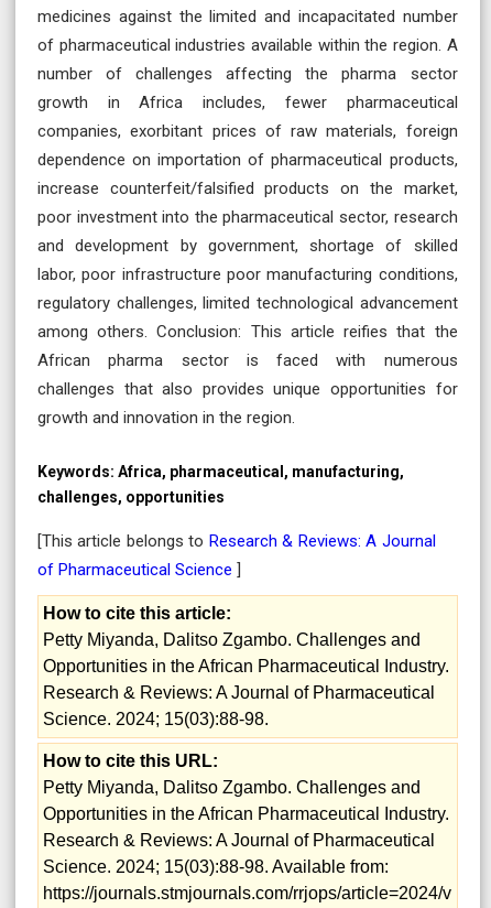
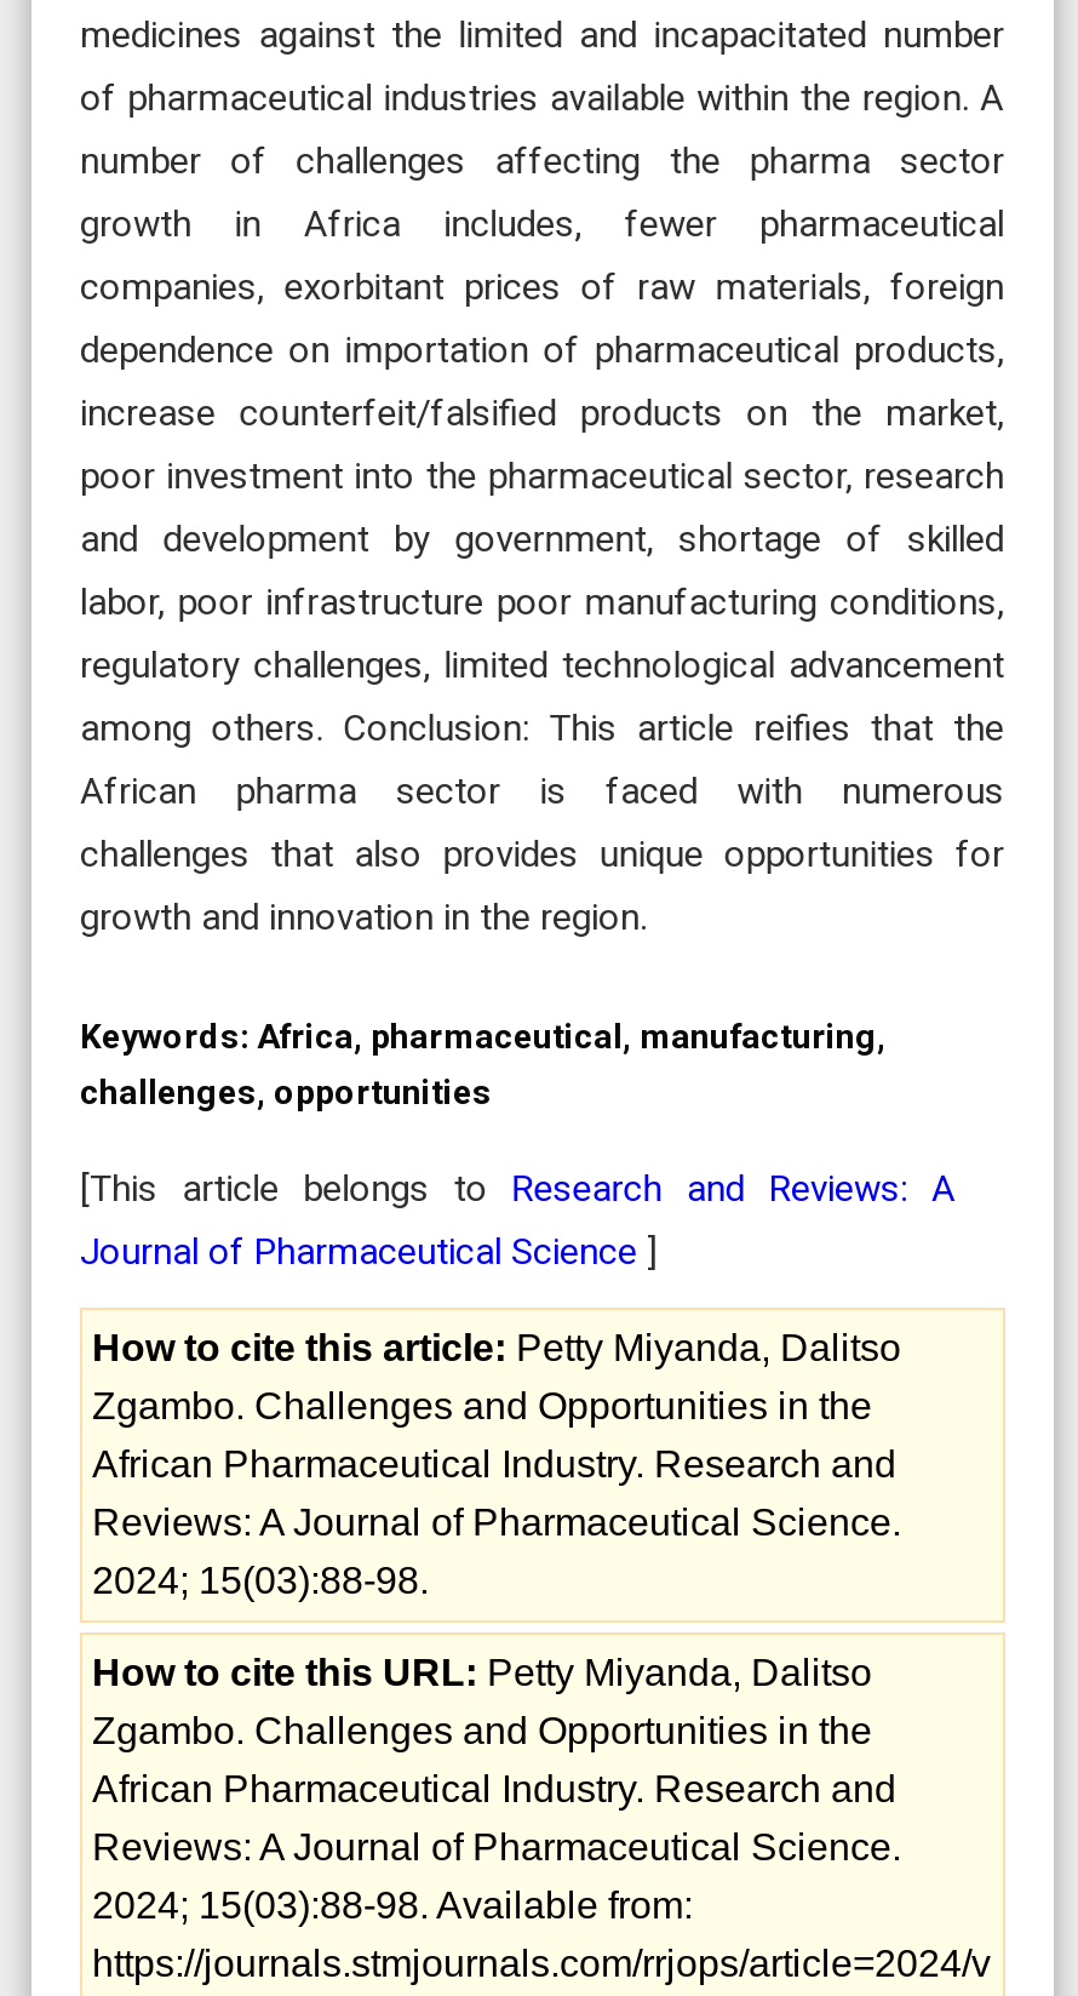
- [This article belongs to Research & Reviews: A Journal
- of Pharmaceutical Science]
+ [This article belongs to Research and Reviews: A
+ Journal of Pharmaceutical Science]

- How to cite this article:
- Petty Miyanda, Dalitso Zgambo. Challenges and
- Opportunities in the African Pharmaceutical Industry.
- Research & Reviews: A Journal of Pharmaceutical
- Science. 2024; 15(03):88-98.
+ How to cite this article: Petty Miyanda, Dalitso
+ Zgambo. Challenges and Opportunities in the
+ African Pharmaceutical Industry. Research and
+ Reviews: A Journal of Pharmaceutical Science.
+ 2024; 15(03):88-98.

- How to cite this URL:
- Petty Miyanda, Dalitso Zgambo. Challenges and
- Opportunities in the African Pharmaceutical Industry.
- Research & Reviews: A Journal of Pharmaceutical
- Science. 2024; 15(03):88-98. Available from:
+ How to cite this URL: Petty Miyanda, Dalitso
+ Zgambo. Challenges and Opportunities in the
+ African Pharmaceutical Industry. Research and
+ Reviews: A Journal of Pharmaceutical Science.
+ 2024; 15(03):88-98. Available from:
